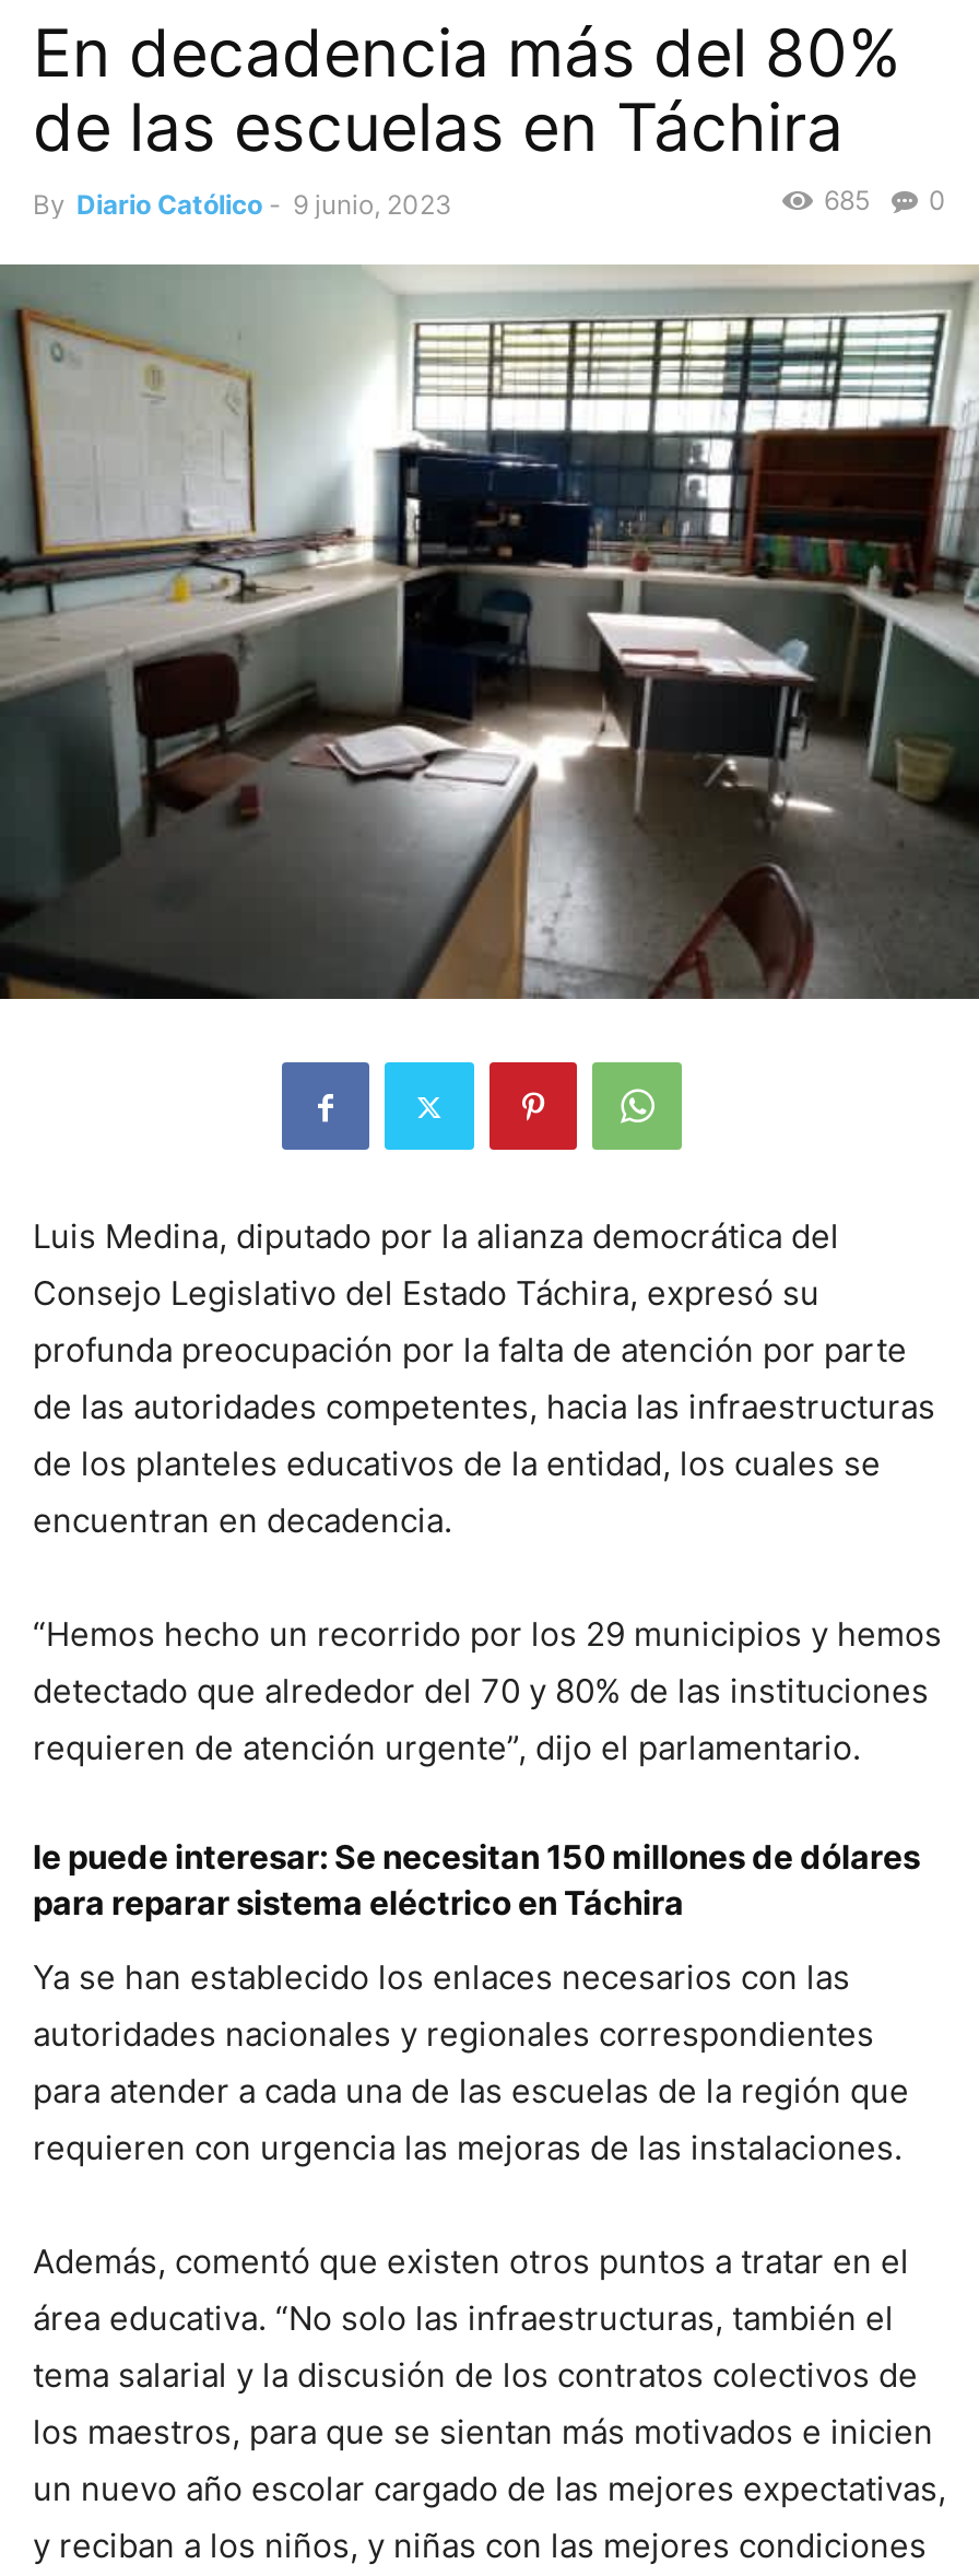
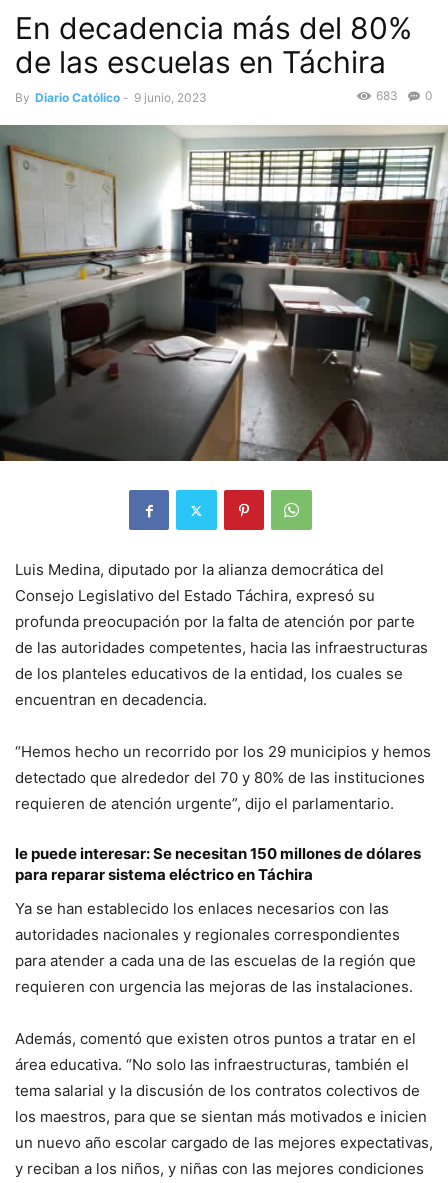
- 685 0
+ 683 0
